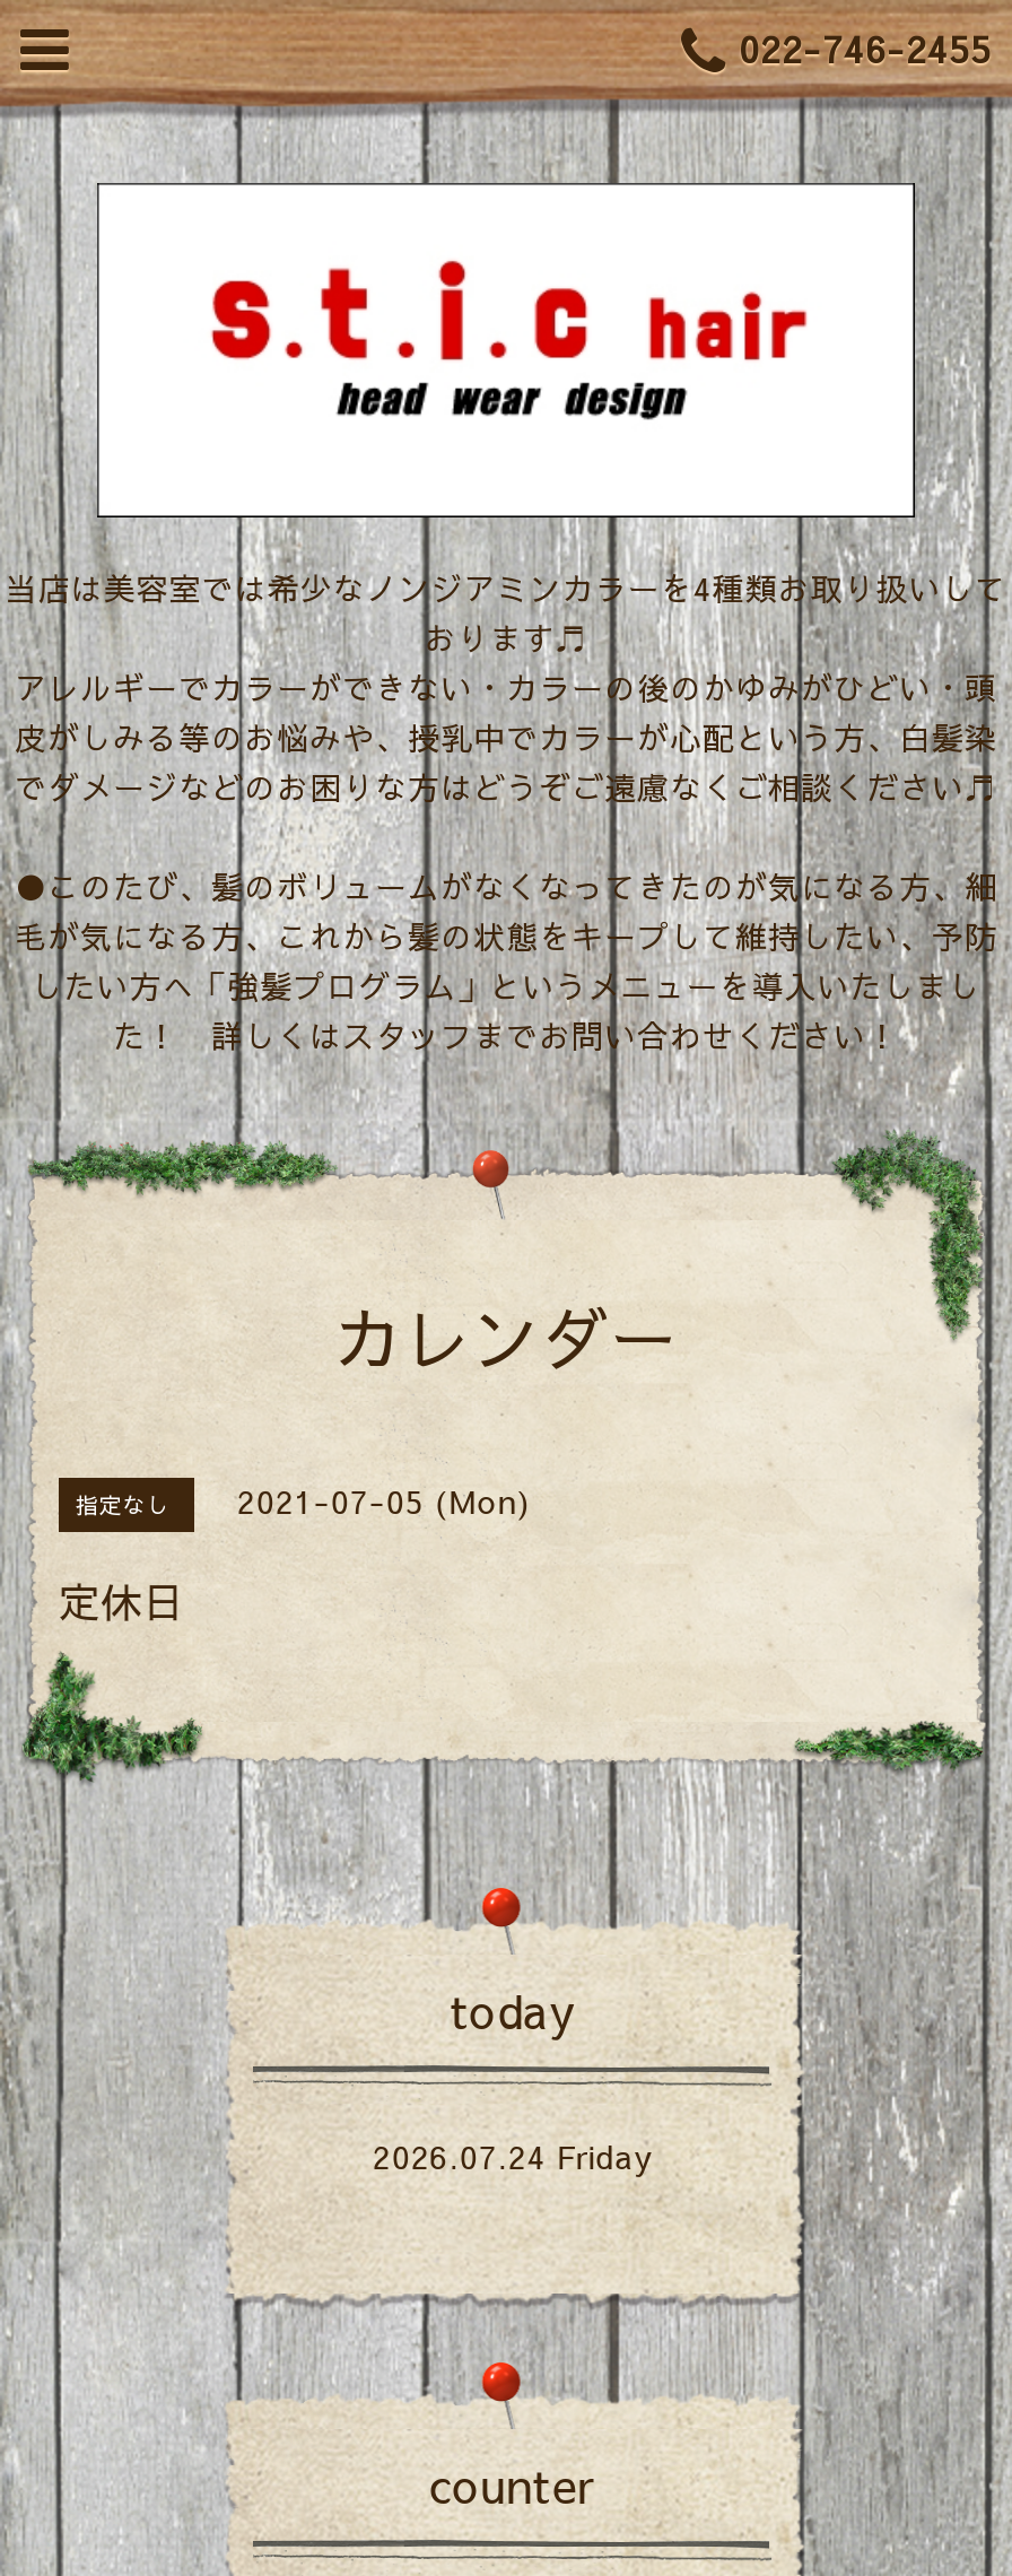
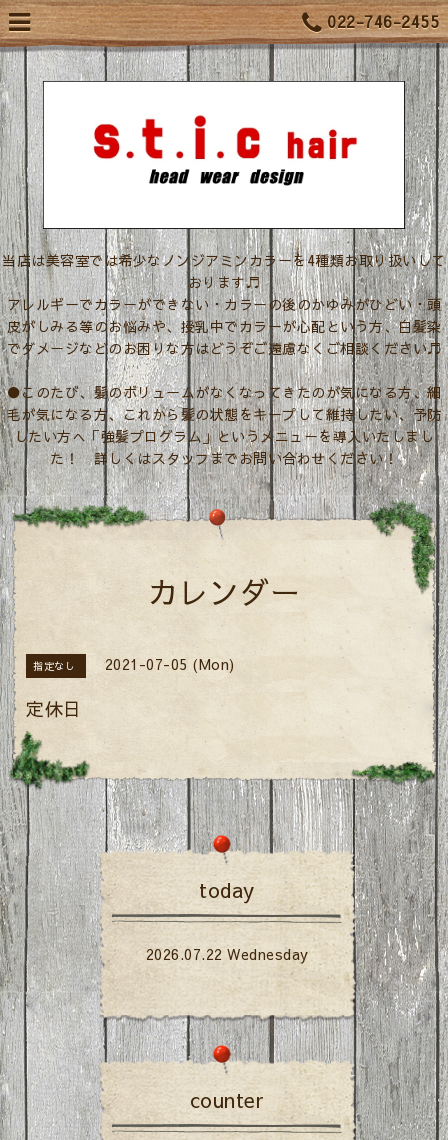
- 2026.07.24 Friday
+ 2026.07.22 Wednesday
